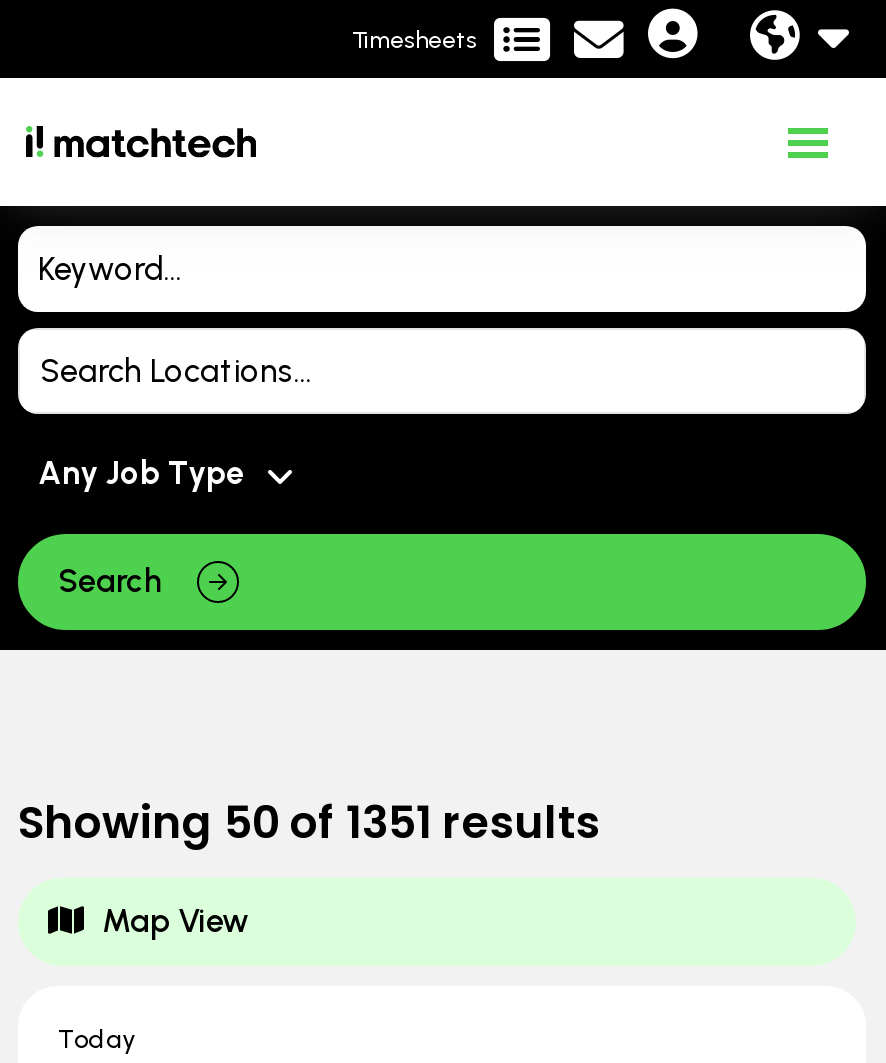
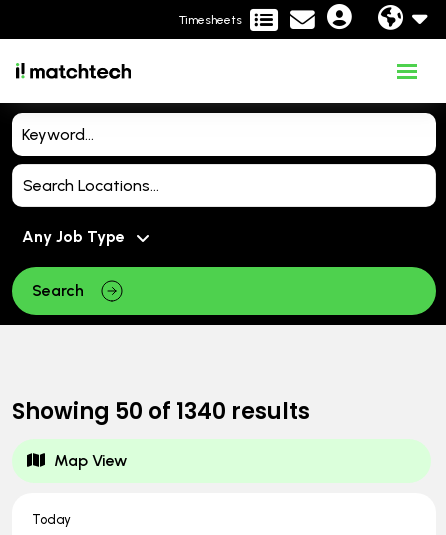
- Showing 50 of 1351 results
+ Showing 50 of 1340 results
